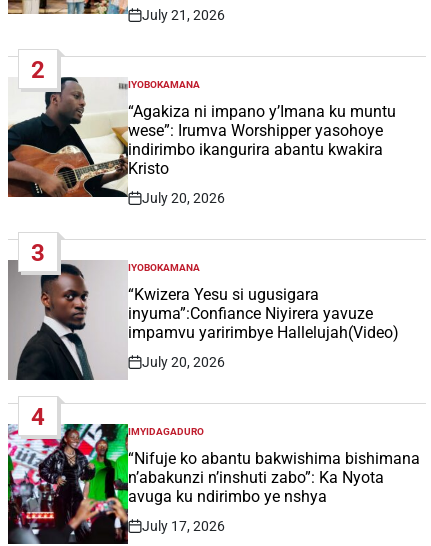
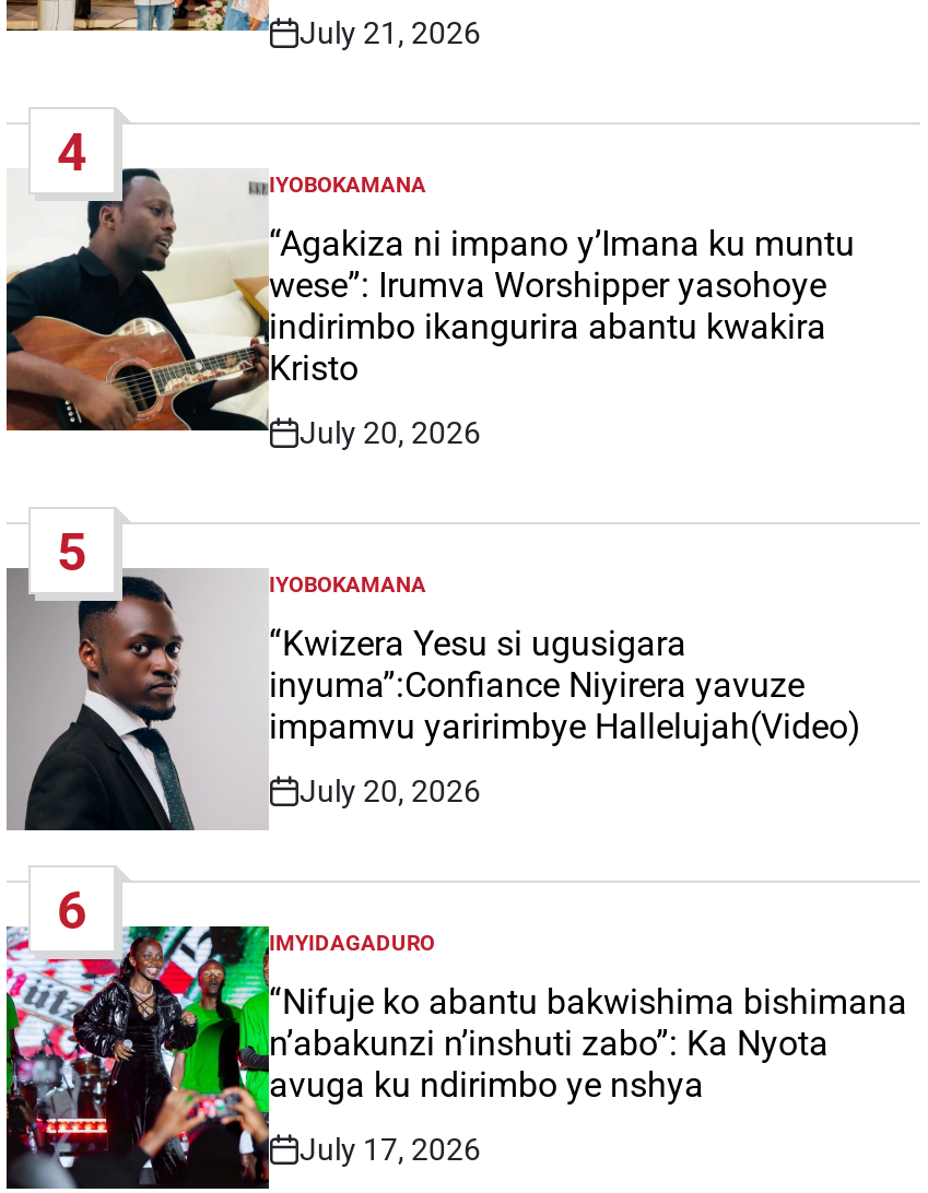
- 2
+ 4

- 3
+ 5

- 4
+ 6
